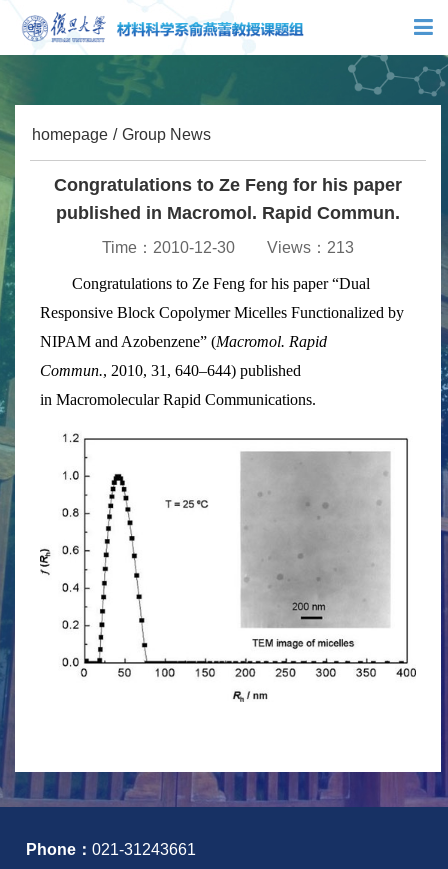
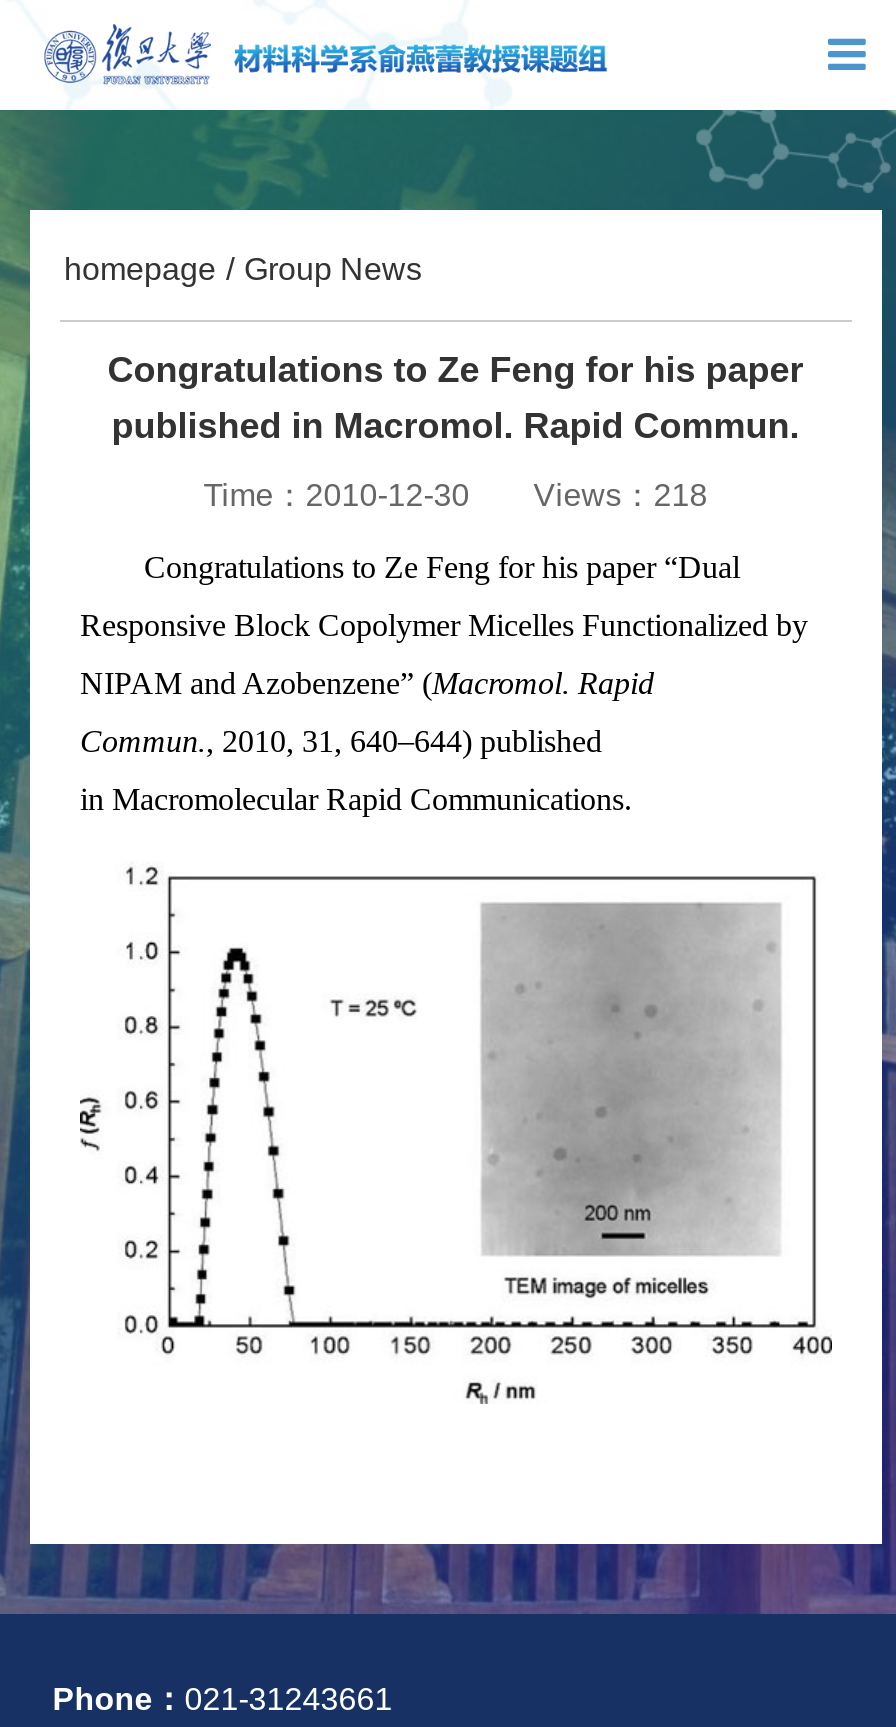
- Time：2010-12-30 Views：213
+ Time：2010-12-30 Views：218
